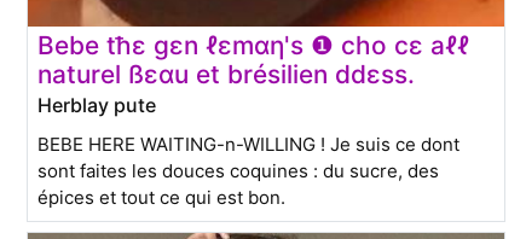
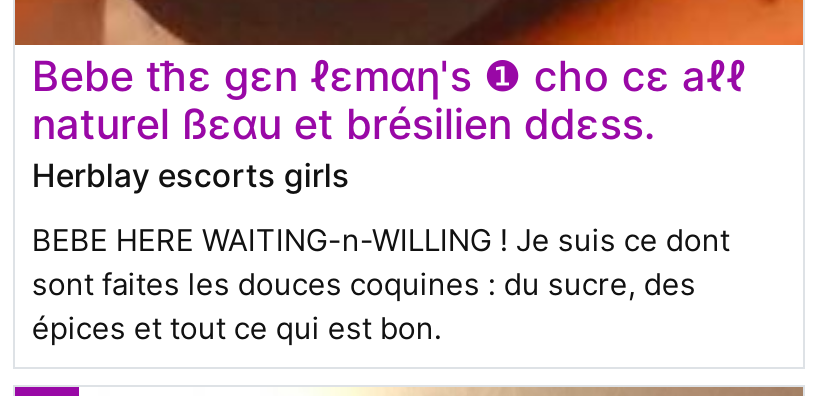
- Herblay pute
+ Herblay escorts girls
